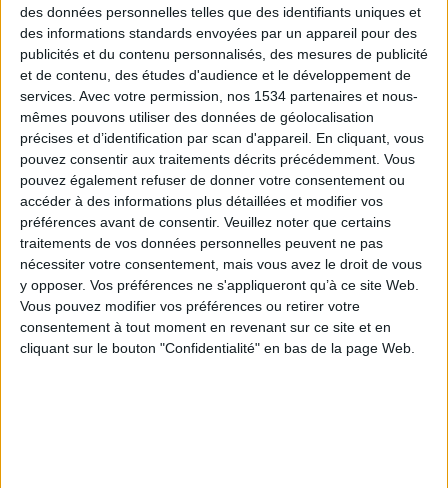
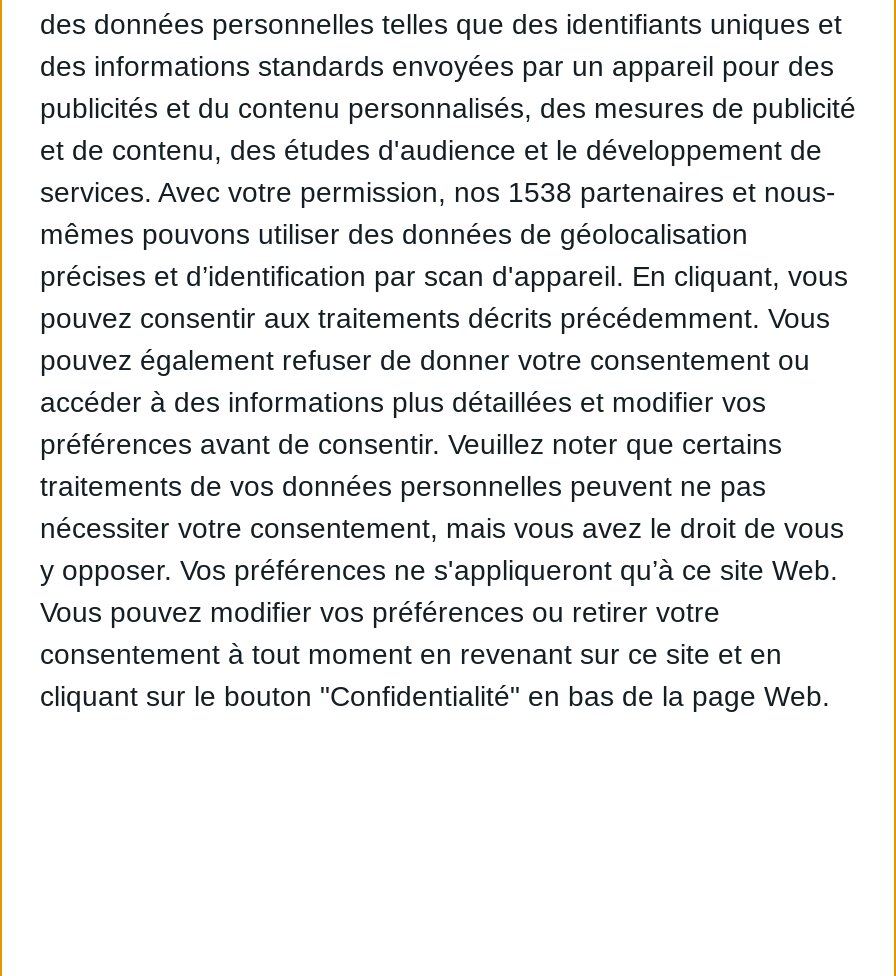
- services. Avec votre permission, nos 1534 partenaires et nous-
+ services. Avec votre permission, nos 1538 partenaires et nous-
